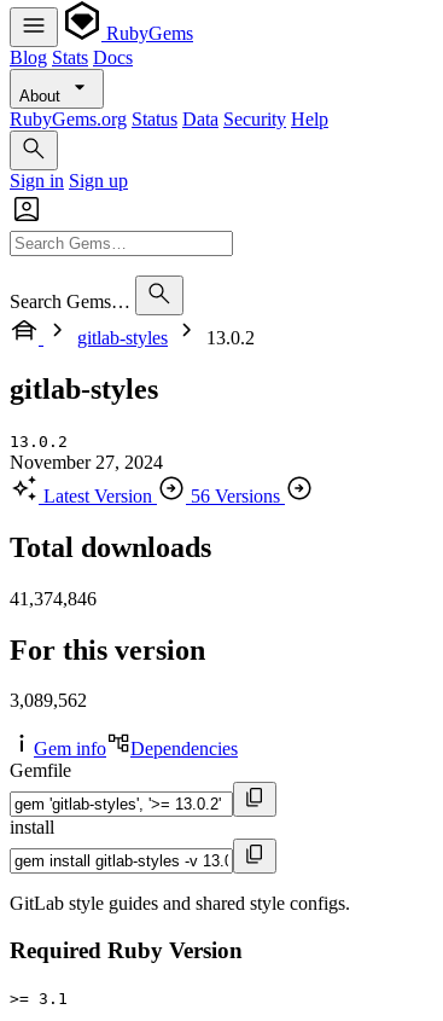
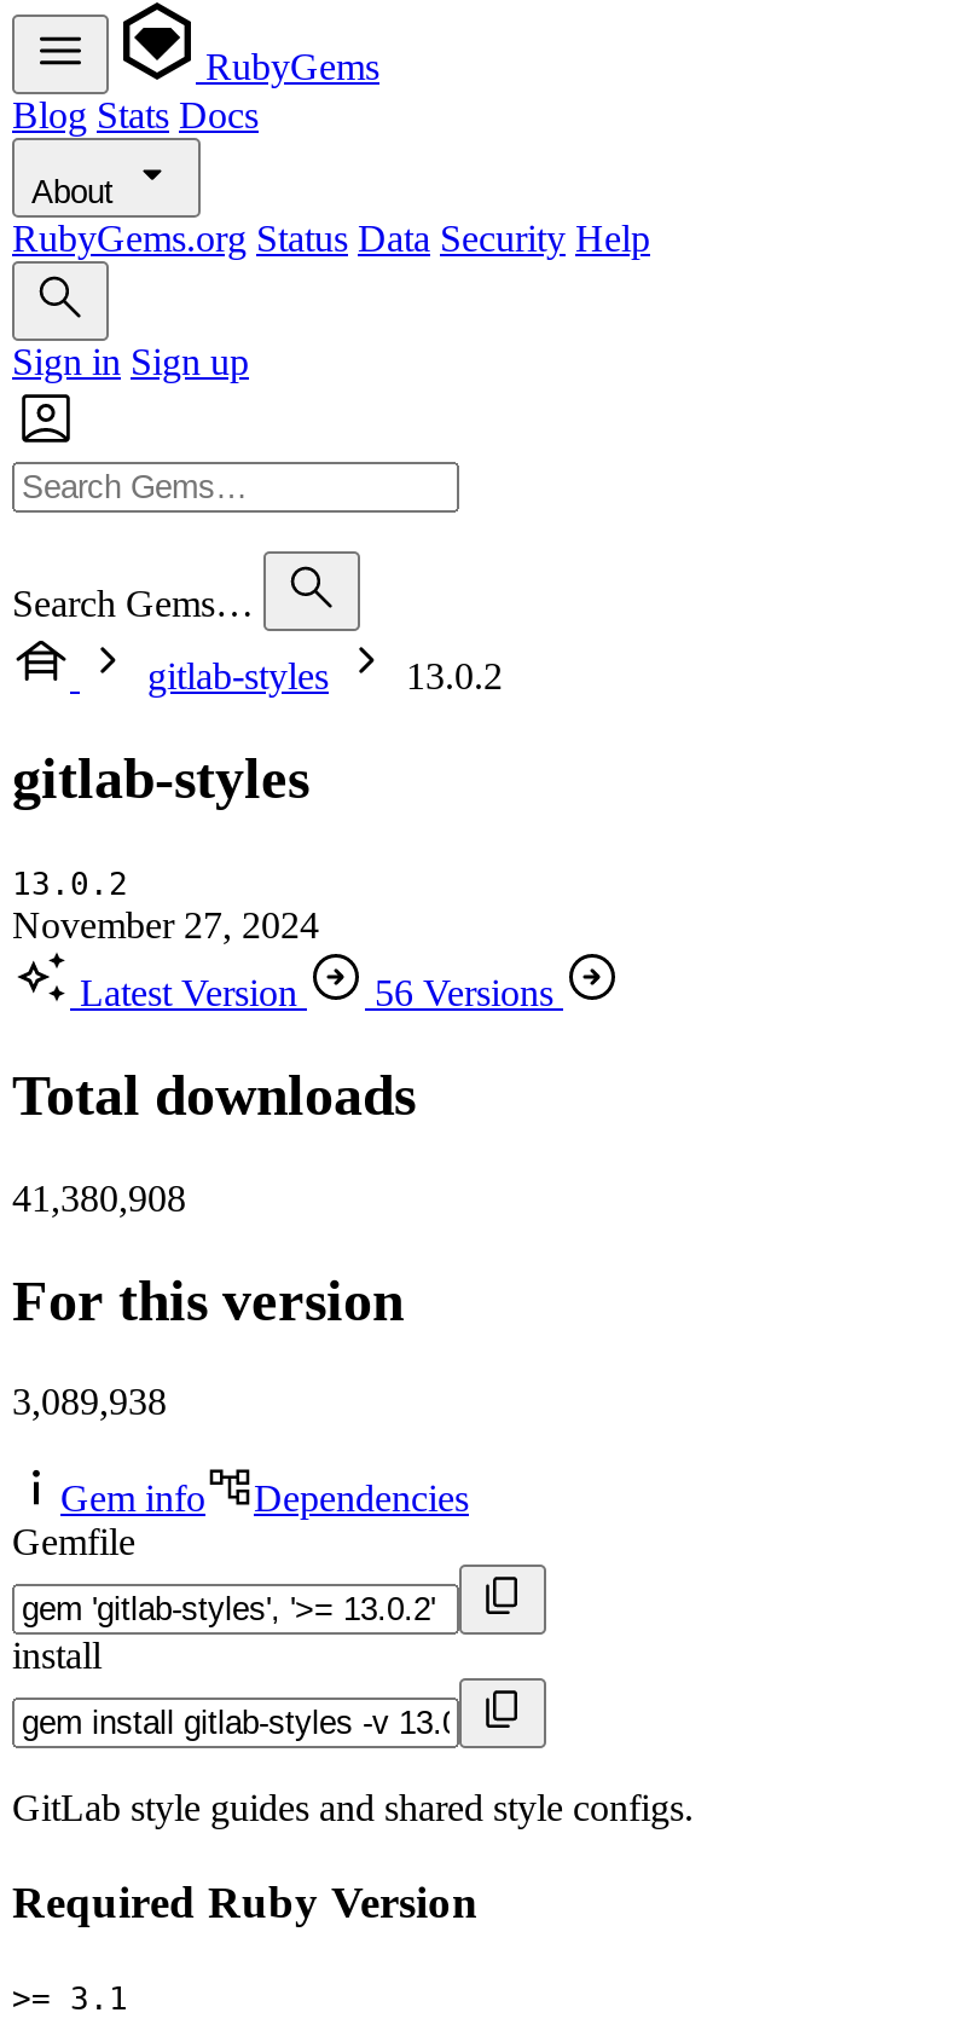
- 41,374,846
+ 41,380,908

- 3,089,562
+ 3,089,938
